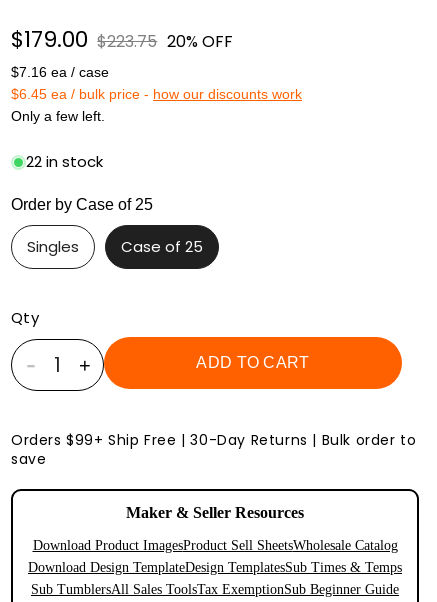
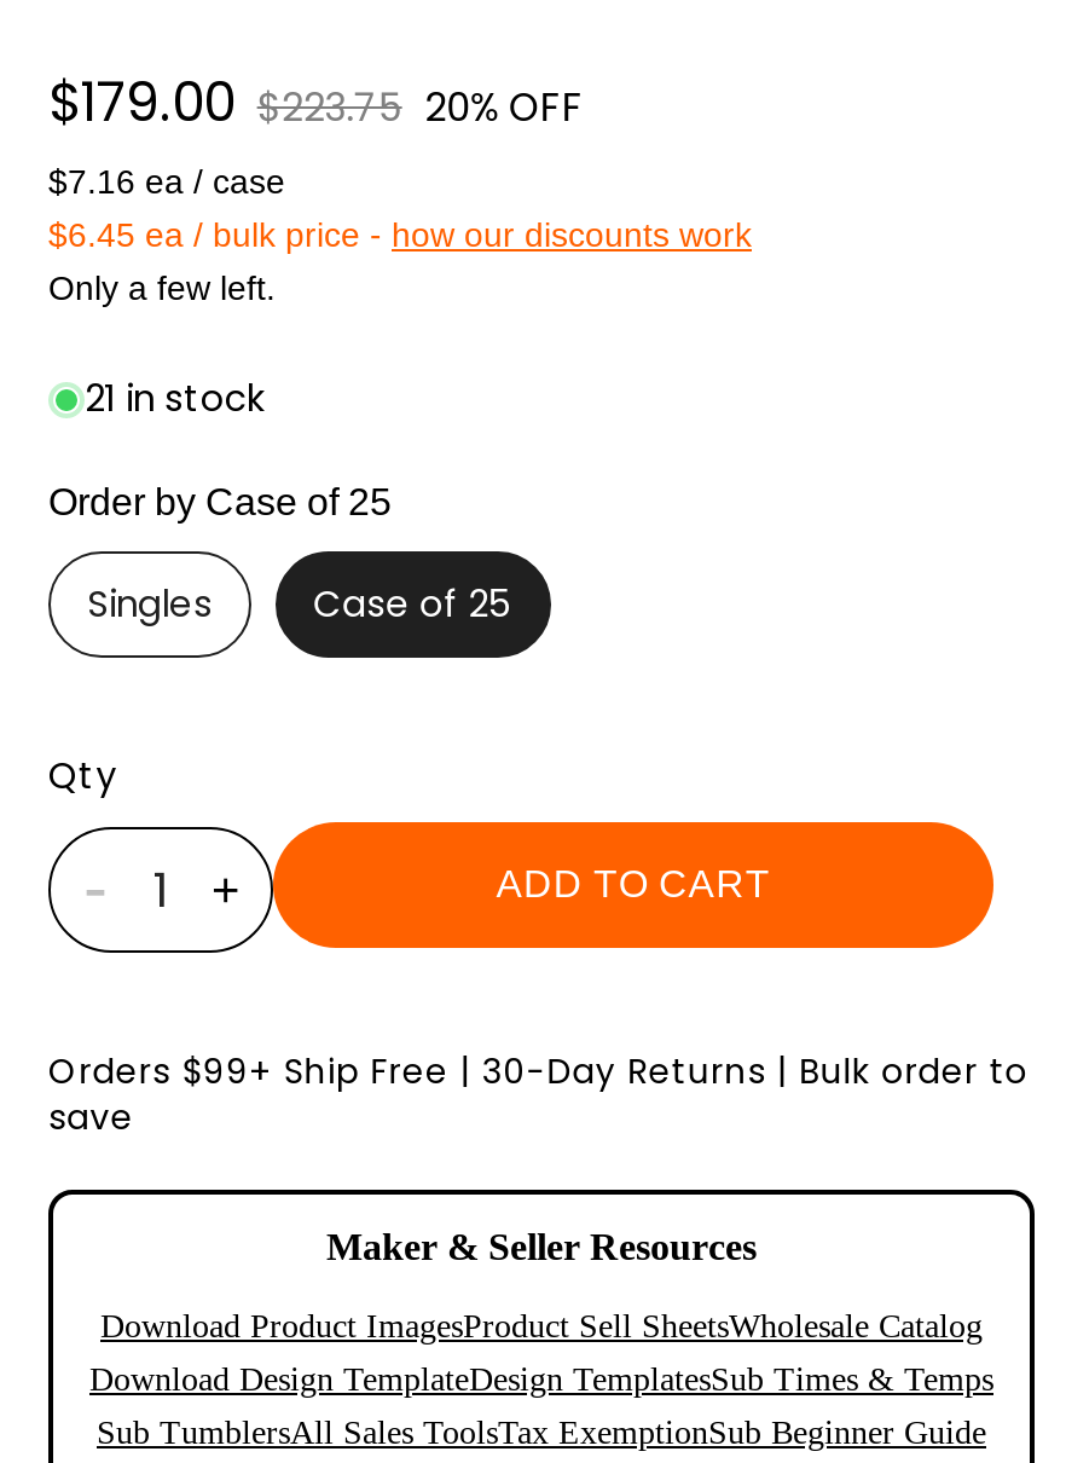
- 22 in stock
+ 21 in stock
